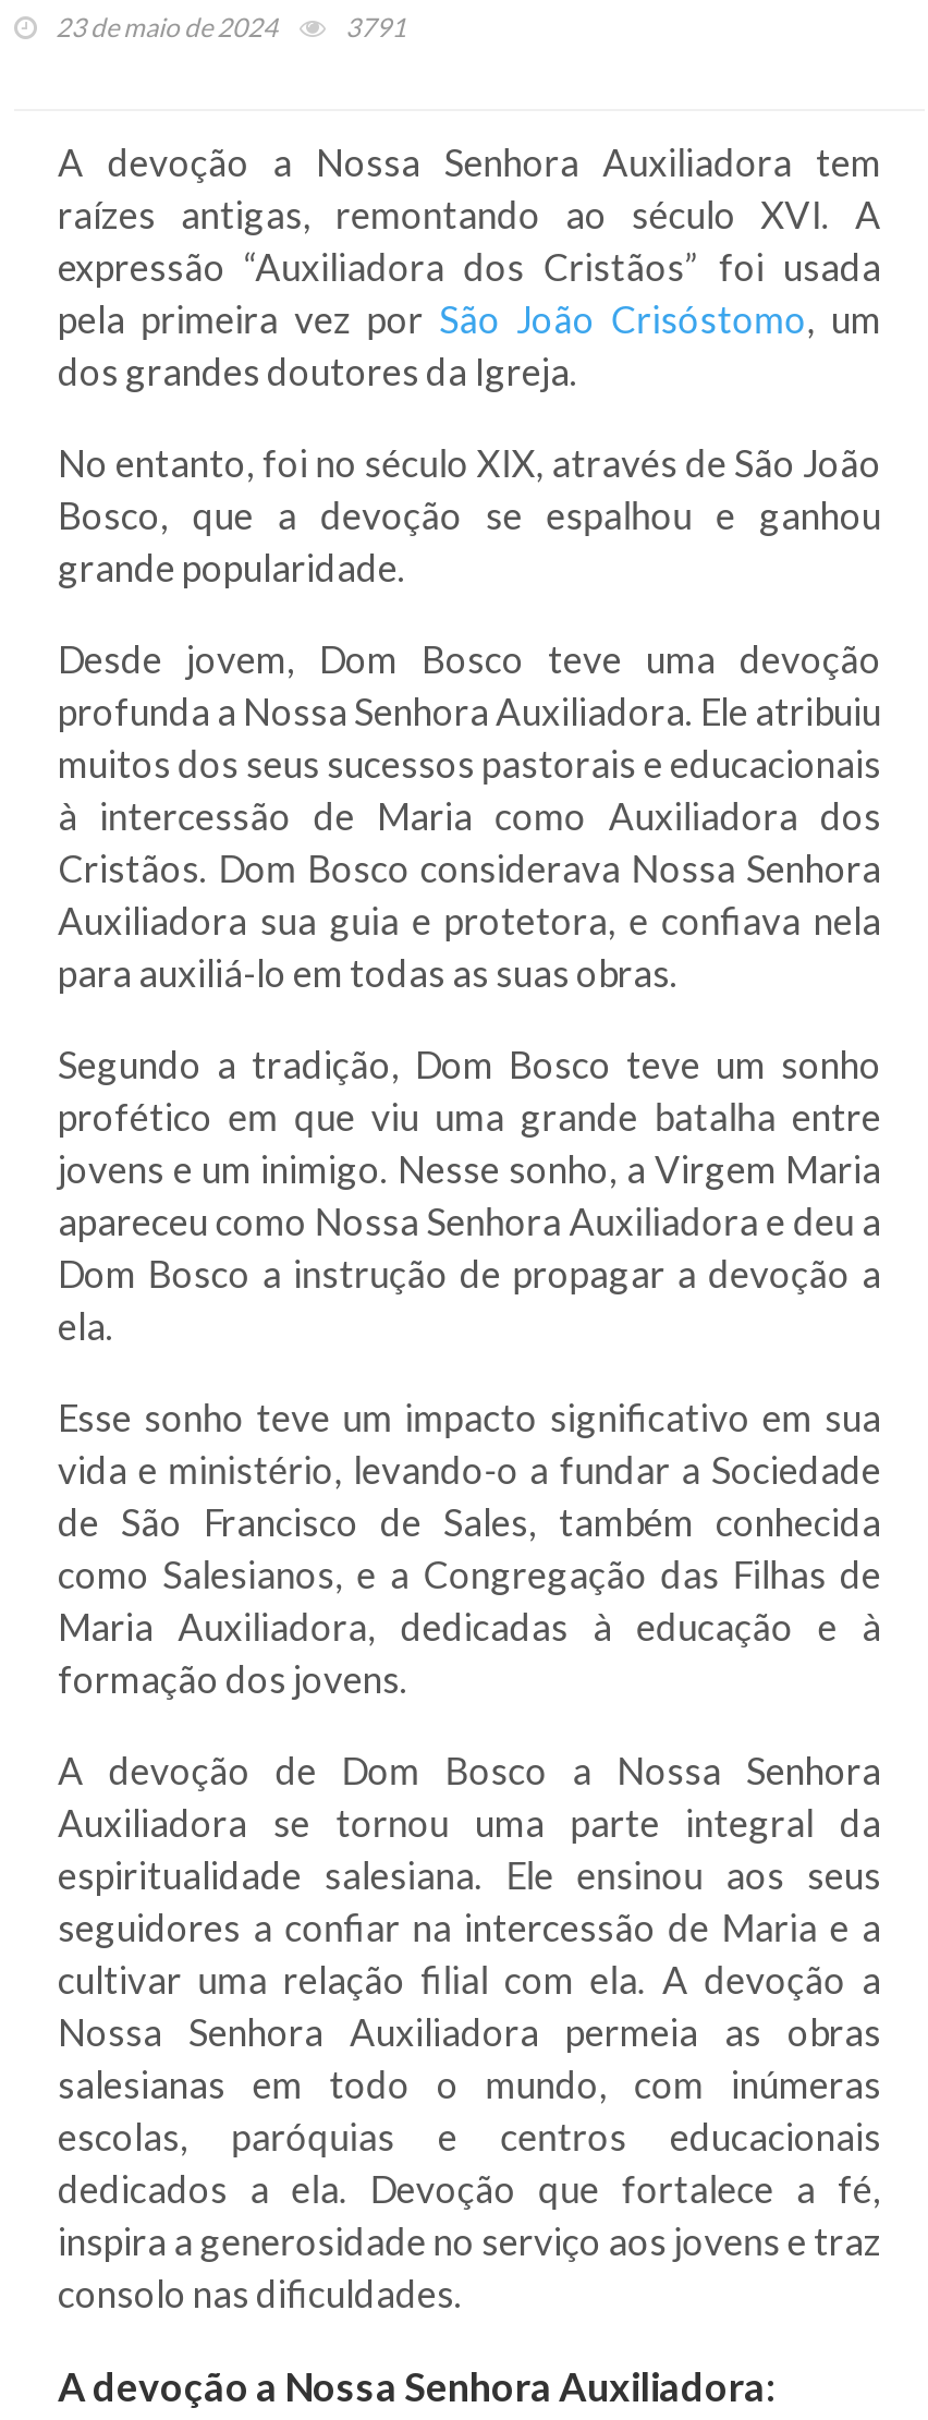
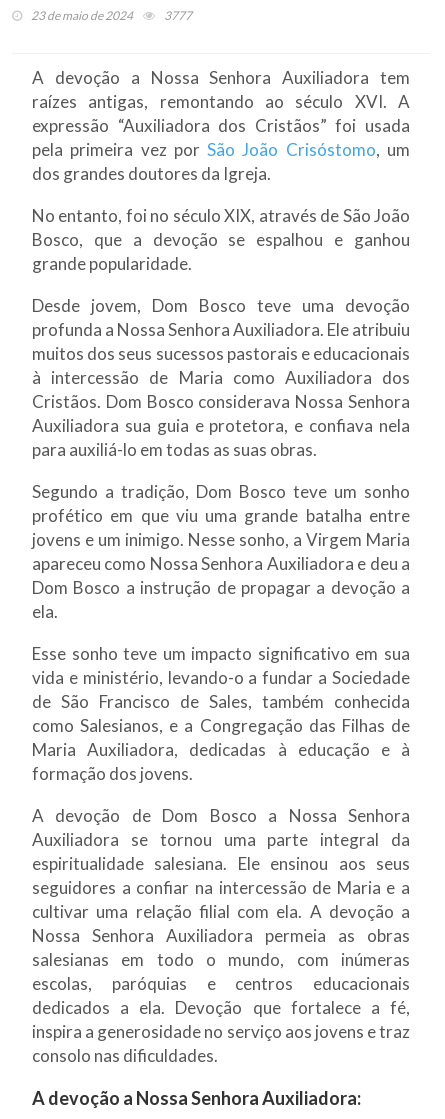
- 3791
+ 3777
